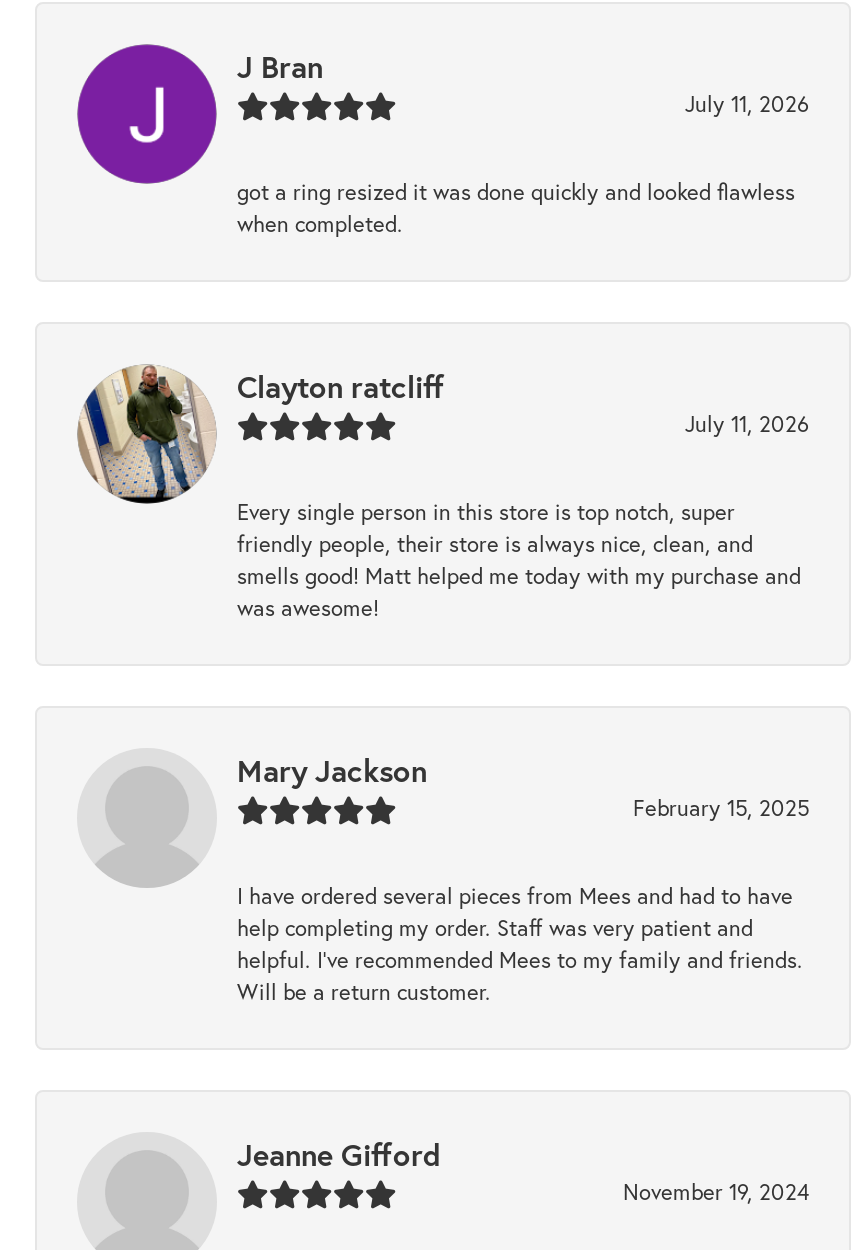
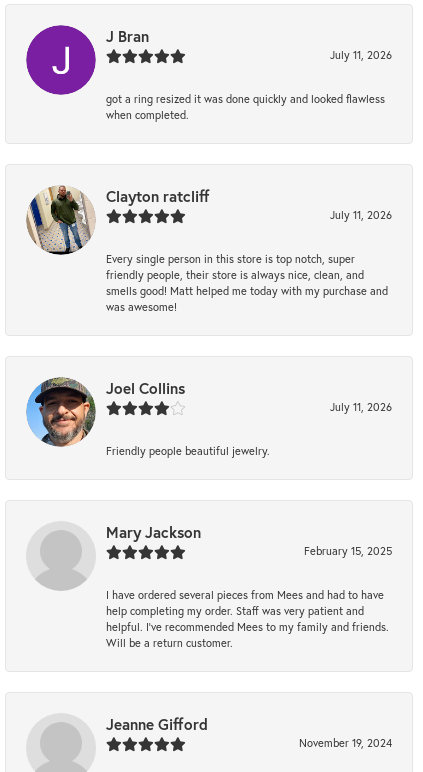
+ [image]
+ Joel Collins
+ July 11, 2026
+ Friendly people beautiful jewelry.
